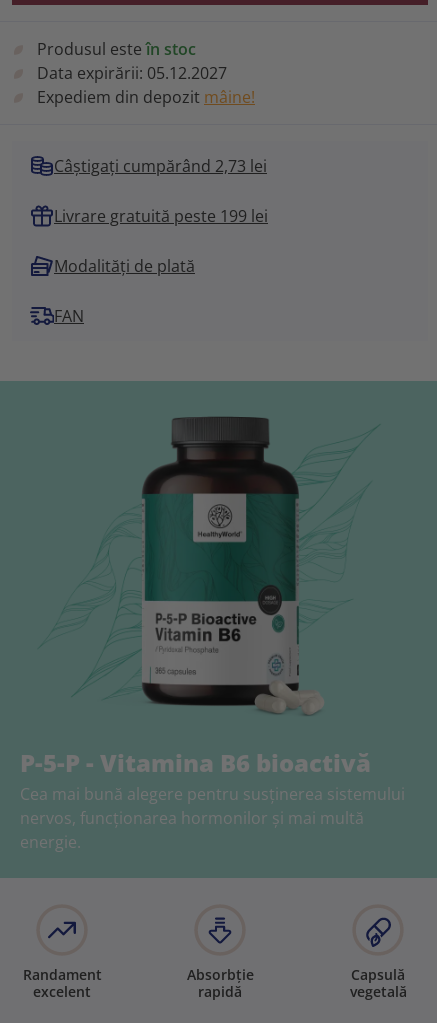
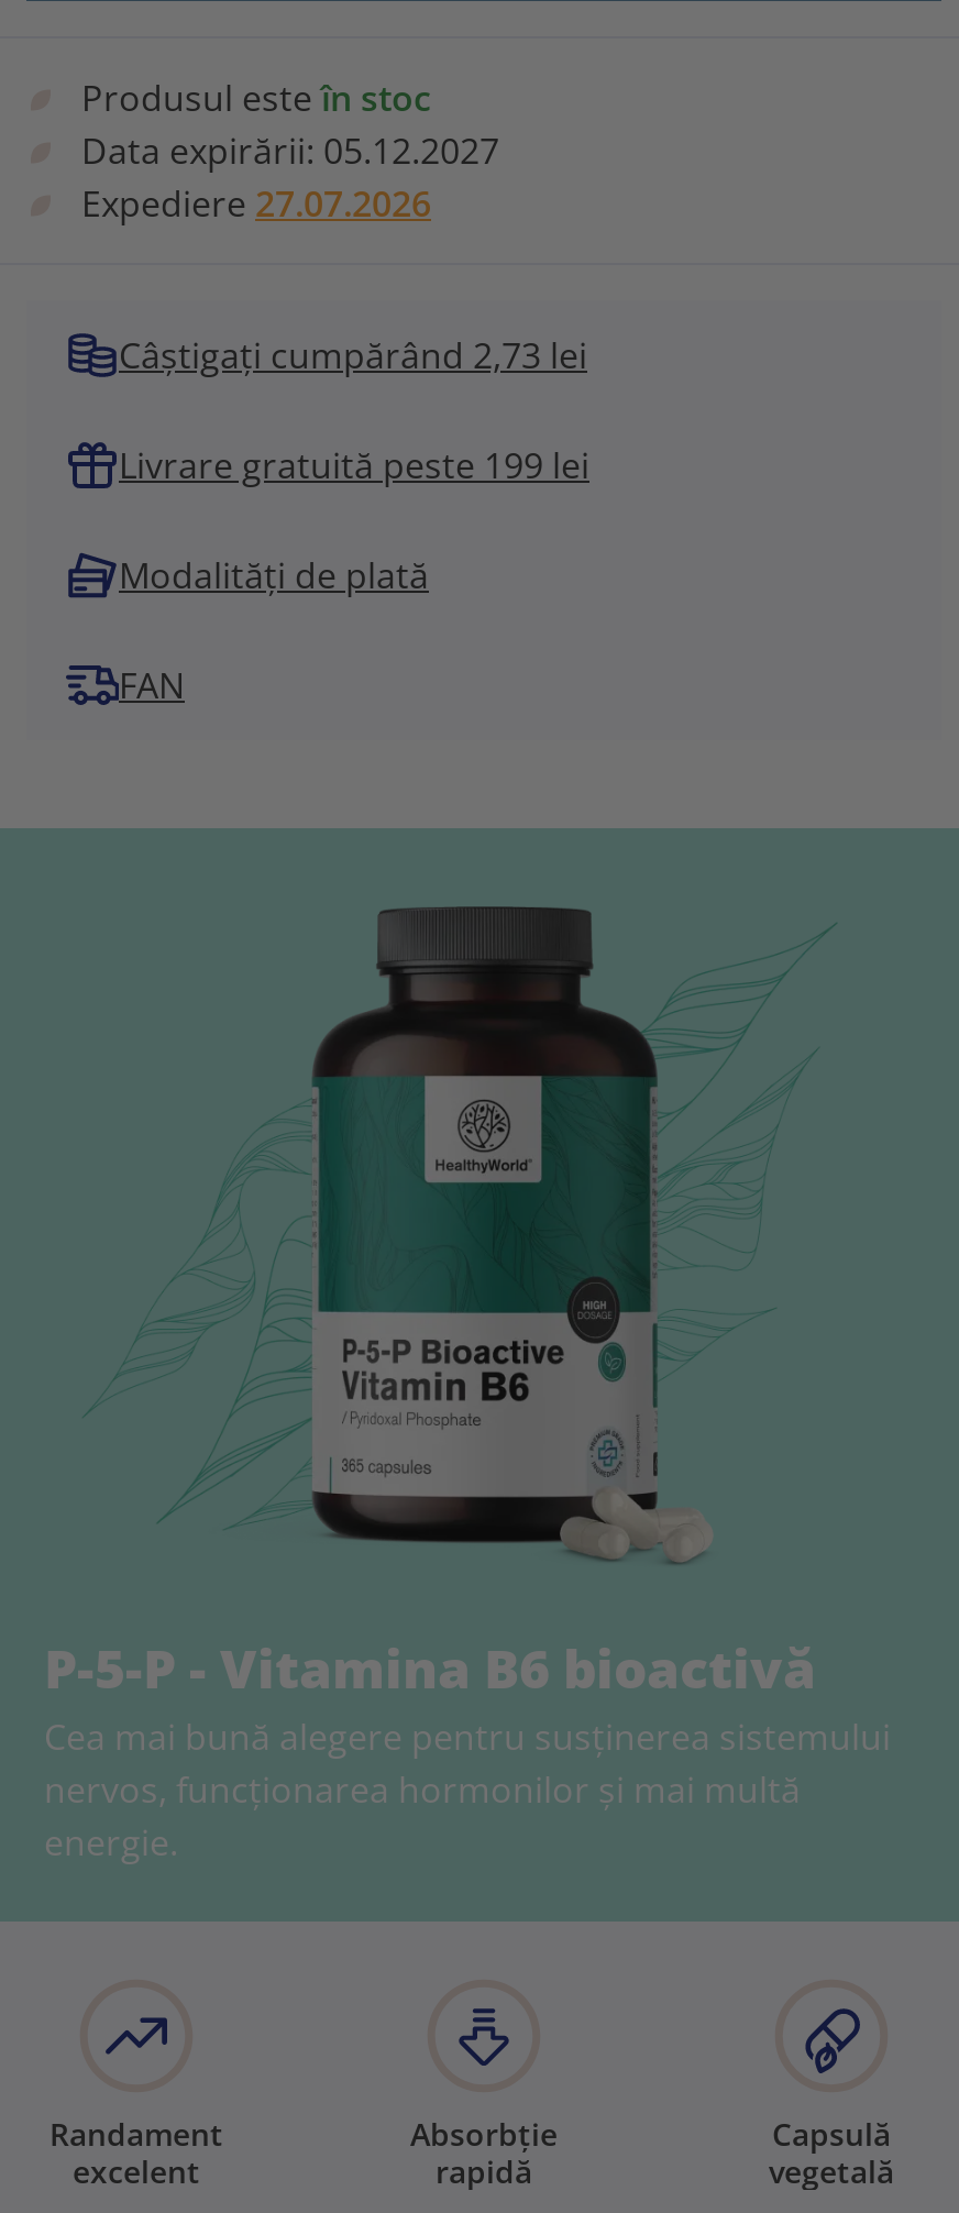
- Expediem din depozit mâine!
+ Expediere 27.07.2026
